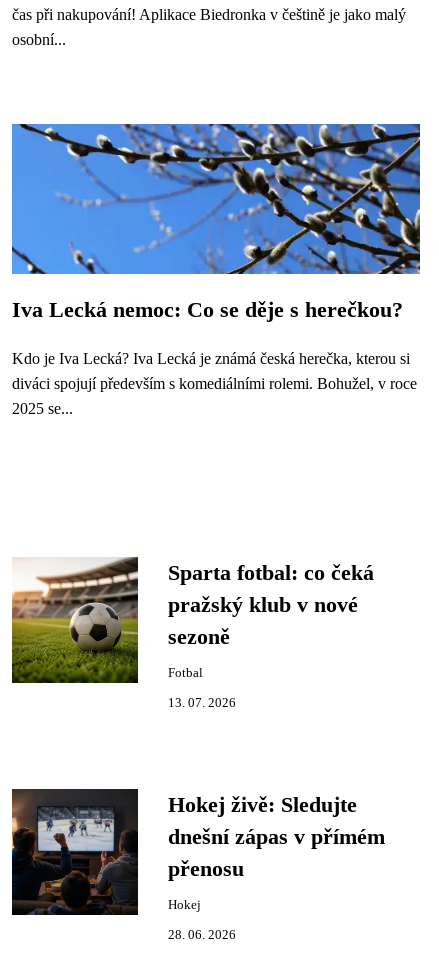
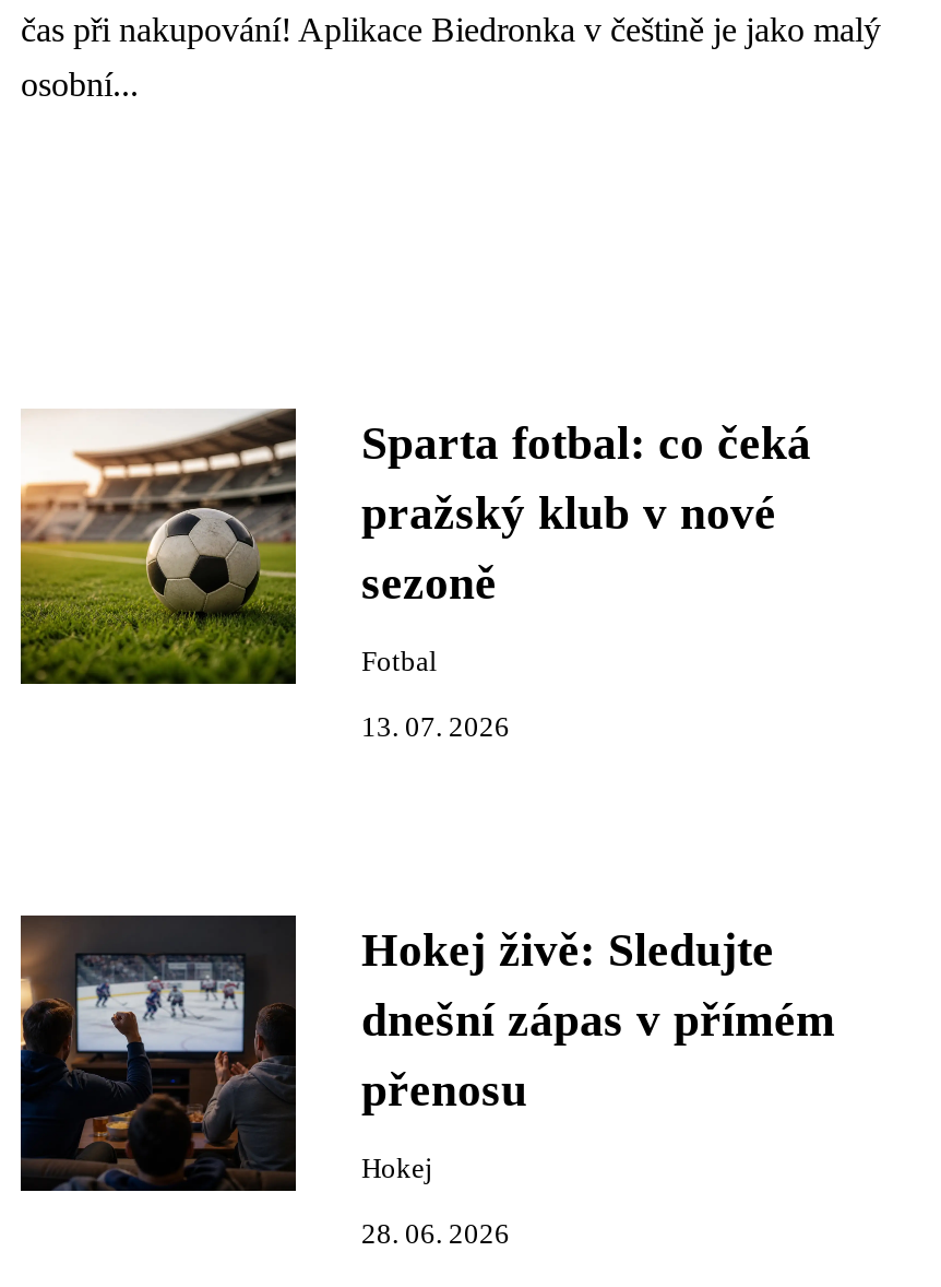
- [image]
- Iva Lecká nemoc: Co se děje s herečkou?
- Kdo je Iva Lecká? Iva Lecká je známá česká herečka, kterou si
- diváci spojují především s komediálními rolemi. Bohužel, v roce
- 2025 se...
